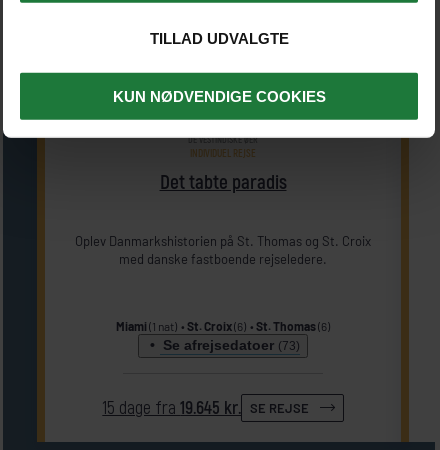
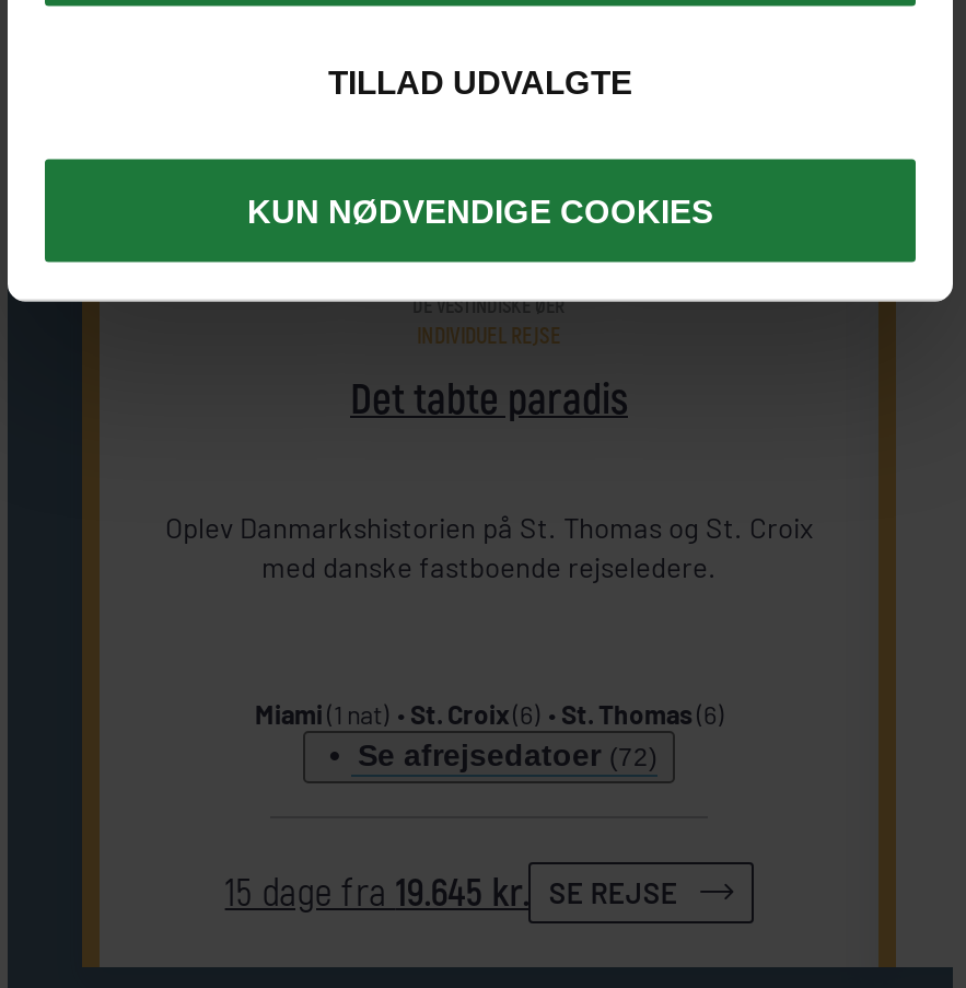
- Se afrejsedatoer (73)
+ Se afrejsedatoer (72)
